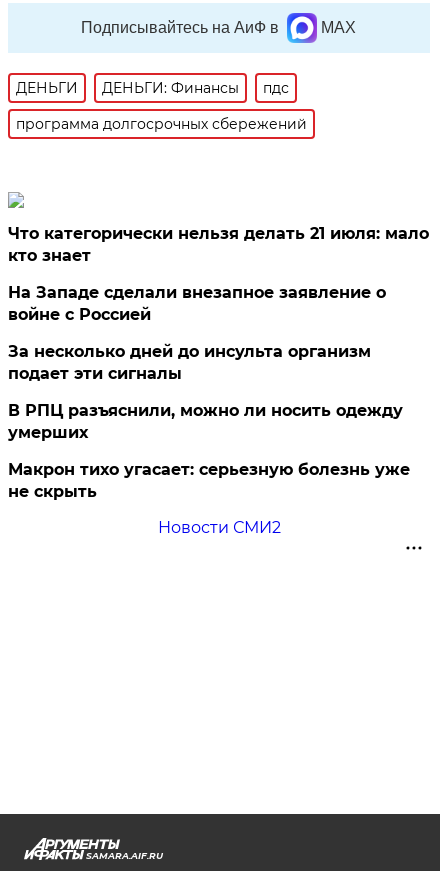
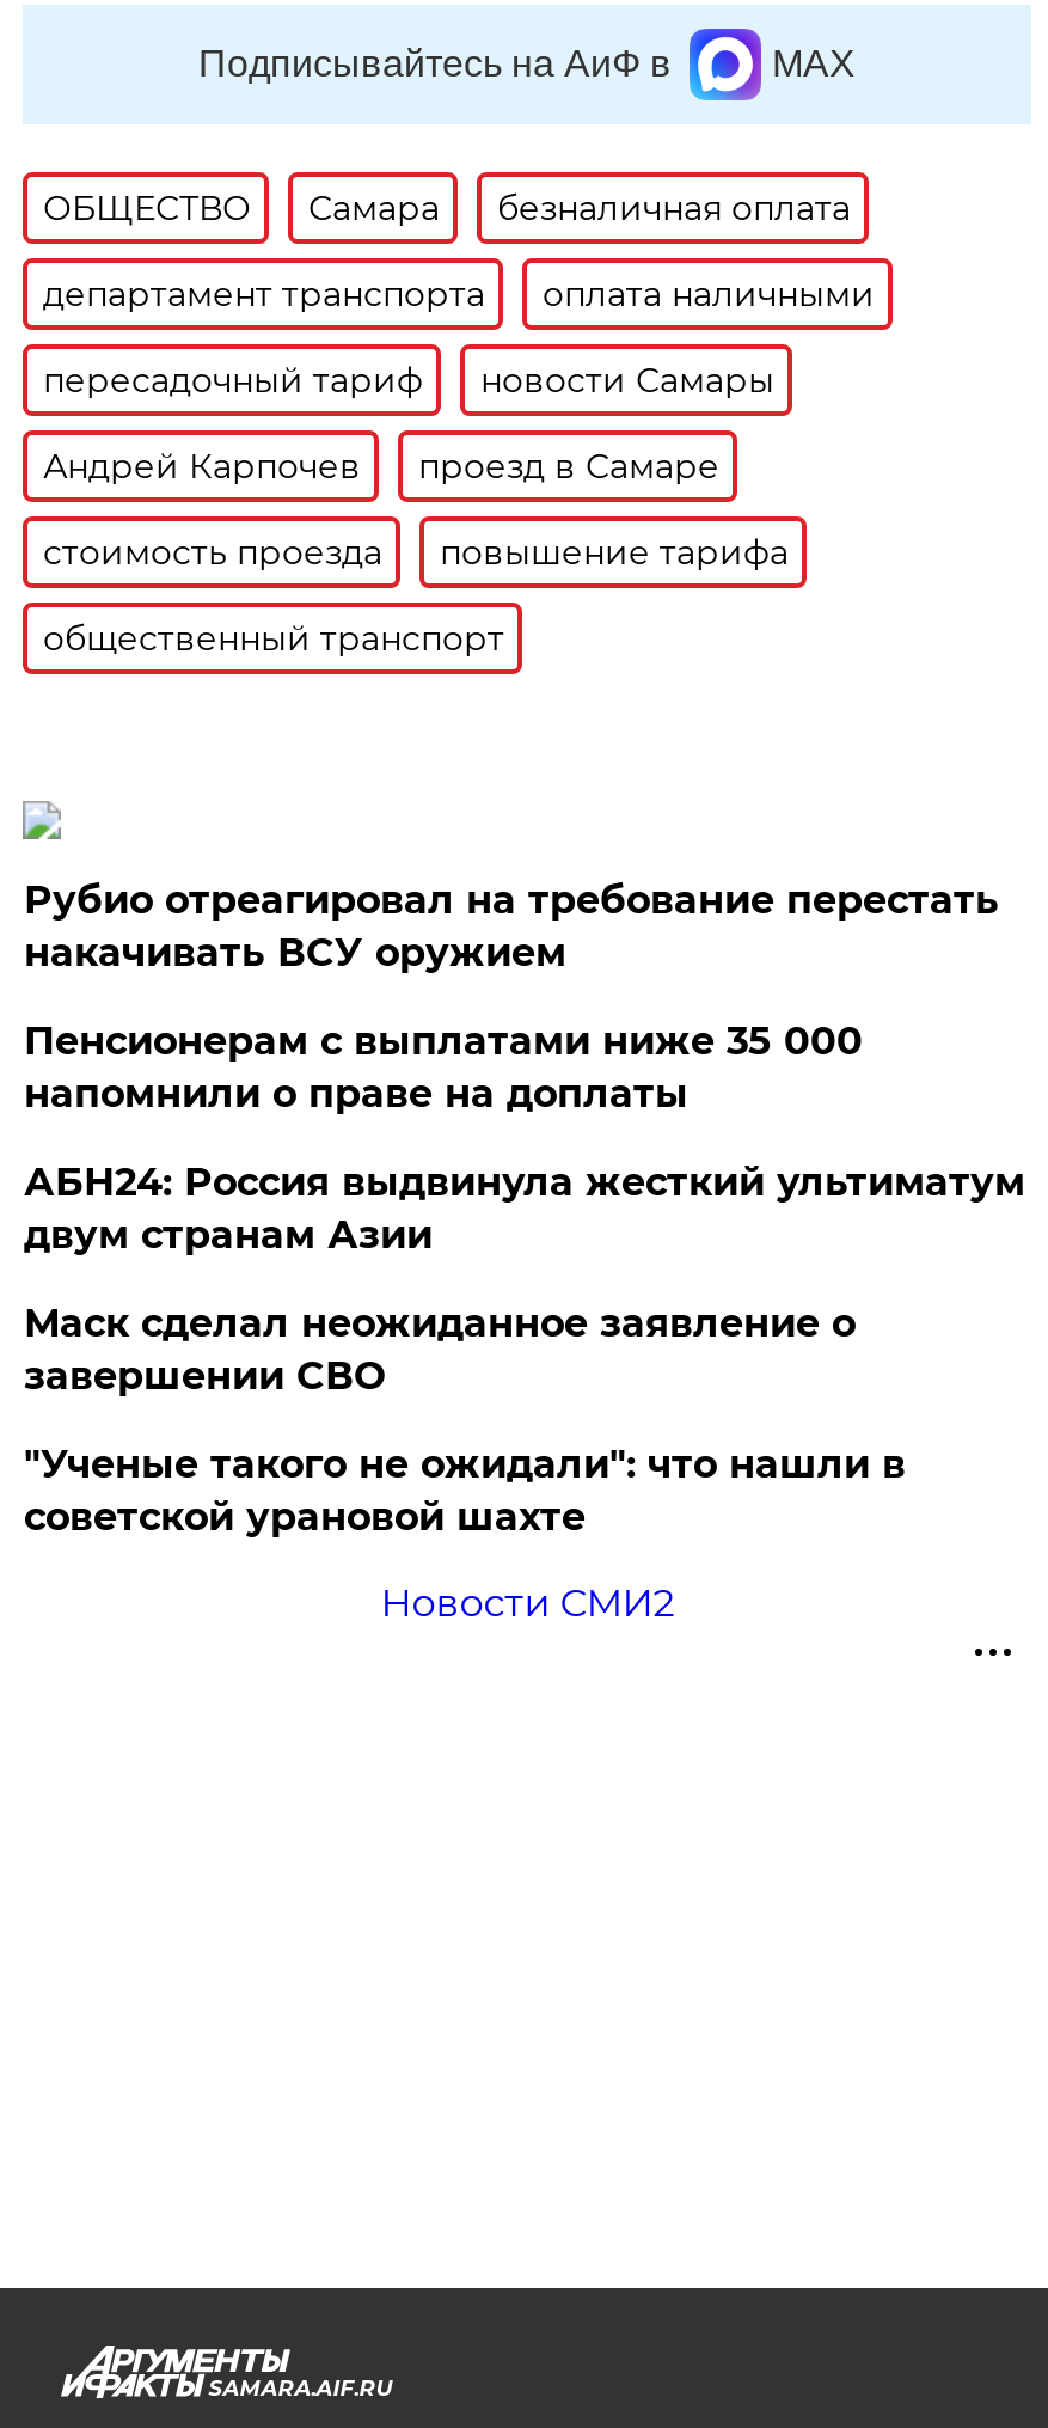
- ДЕНЬГИ
- ДЕНЬГИ: Финансы
- пдс
- программа долгосрочных сбережений
+ ОБЩЕСТВО
+ Самара
+ безналичная оплата
+ департамент транспорта
+ оплата наличными
+ пересадочный тариф
+ новости Самары
+ Андрей Карпочев
+ проезд в Самаре
+ стоимость проезда
+ повышение тарифа
+ общественный транспорт

- Что категорически нельзя делать 21 июля: мало
- кто знает
- На Западе сделали внезапное заявление о
- войне с Россией
- За несколько дней до инсульта организм
- подает эти сигналы
- В РПЦ разъяснили, можно ли носить одежду
- умерших
- Макрон тихо угасает: серьезную болезнь уже
- не скрыть
+ Рубио отреагировал на требование перестать
+ накачивать ВСУ оружием
+ Пенсионерам с выплатами ниже 35 000
+ напомнили о праве на доплаты
+ АБН24: Россия выдвинула жесткий ультиматум
+ двум странам Азии
+ Маск сделал неожиданное заявление о
+ завершении СВО
+ "Ученые такого не ожидали": что нашли в
+ советской урановой шахте
